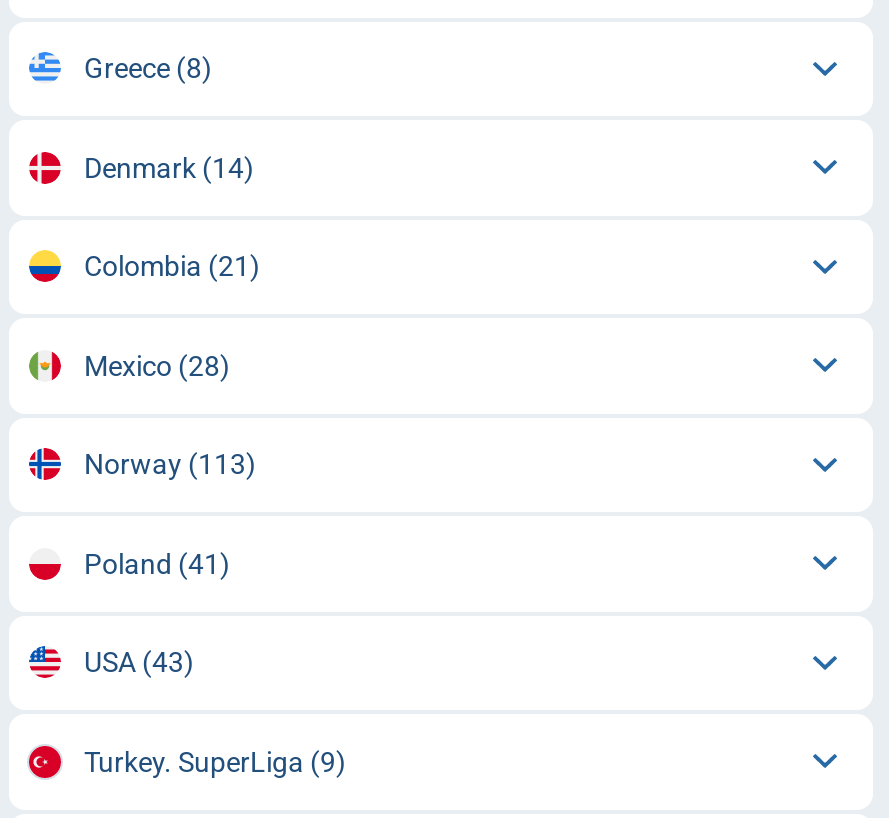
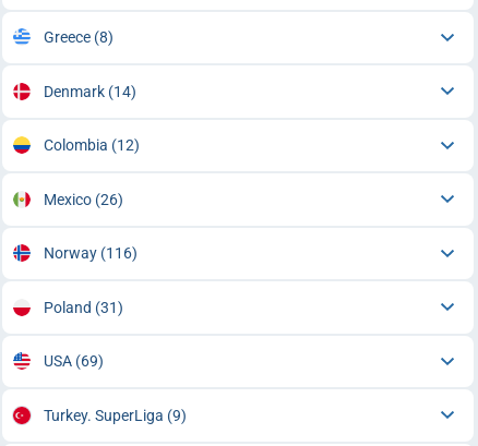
- Colombia (21)
+ Colombia (12)

- Mexico (28)
+ Mexico (26)

- Norway (113)
+ Norway (116)

- Poland (41)
+ Poland (31)

- USA (43)
+ USA (69)
